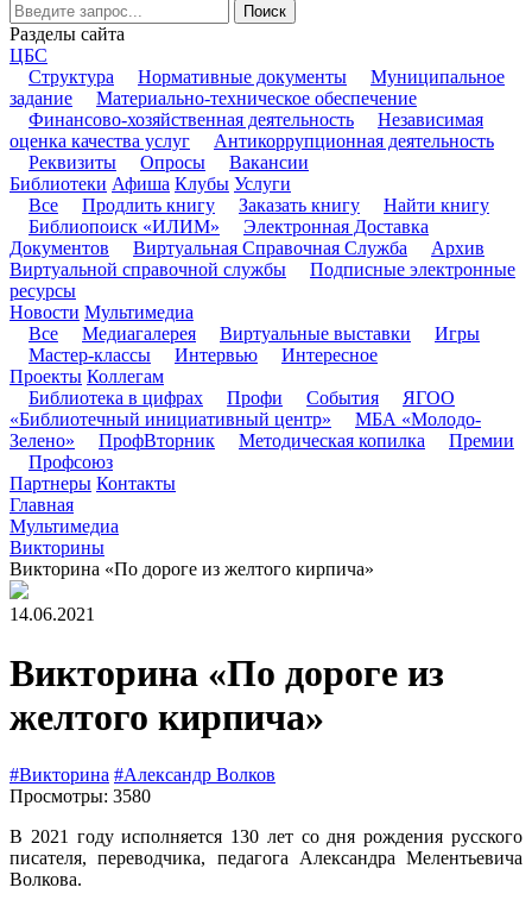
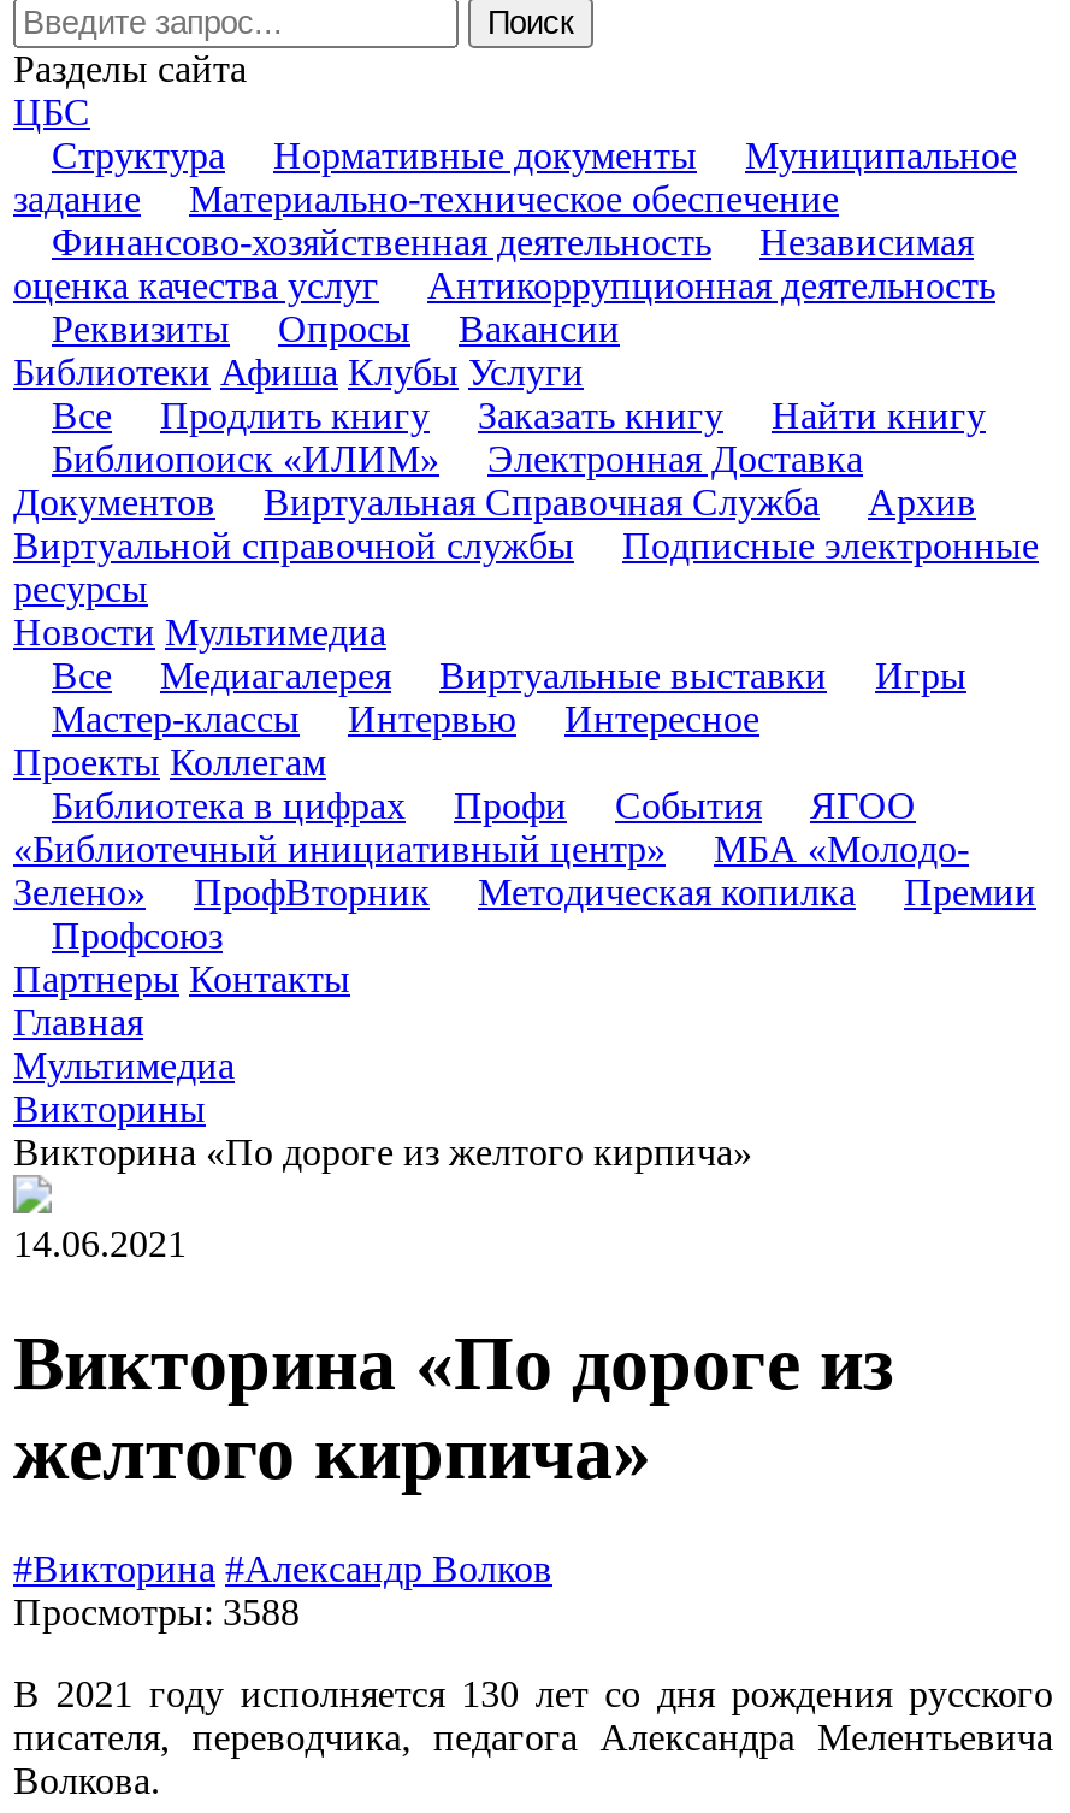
- Просмотры: 3580
+ Просмотры: 3588
